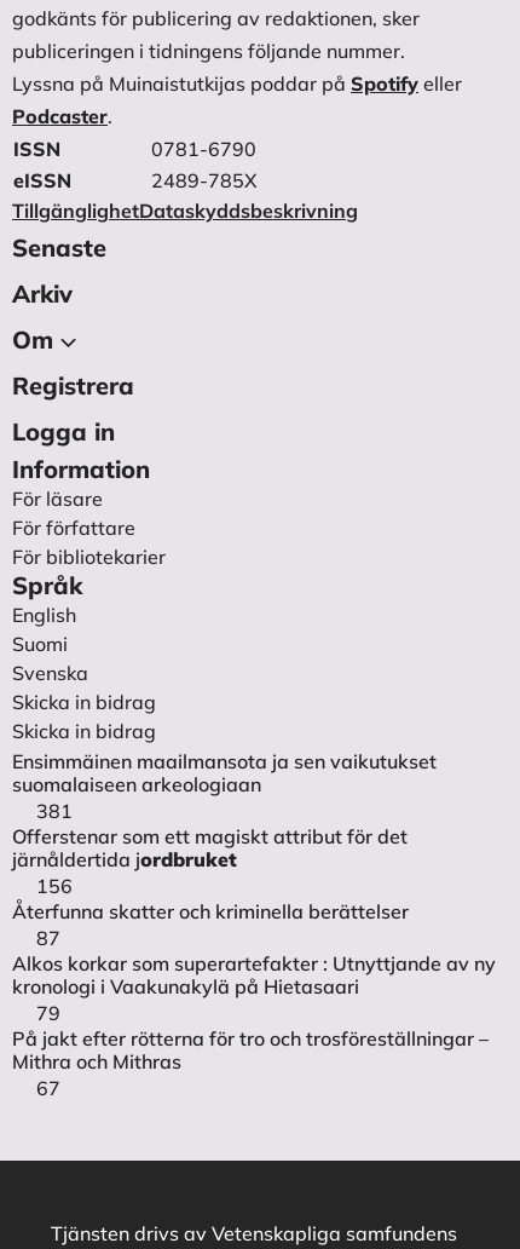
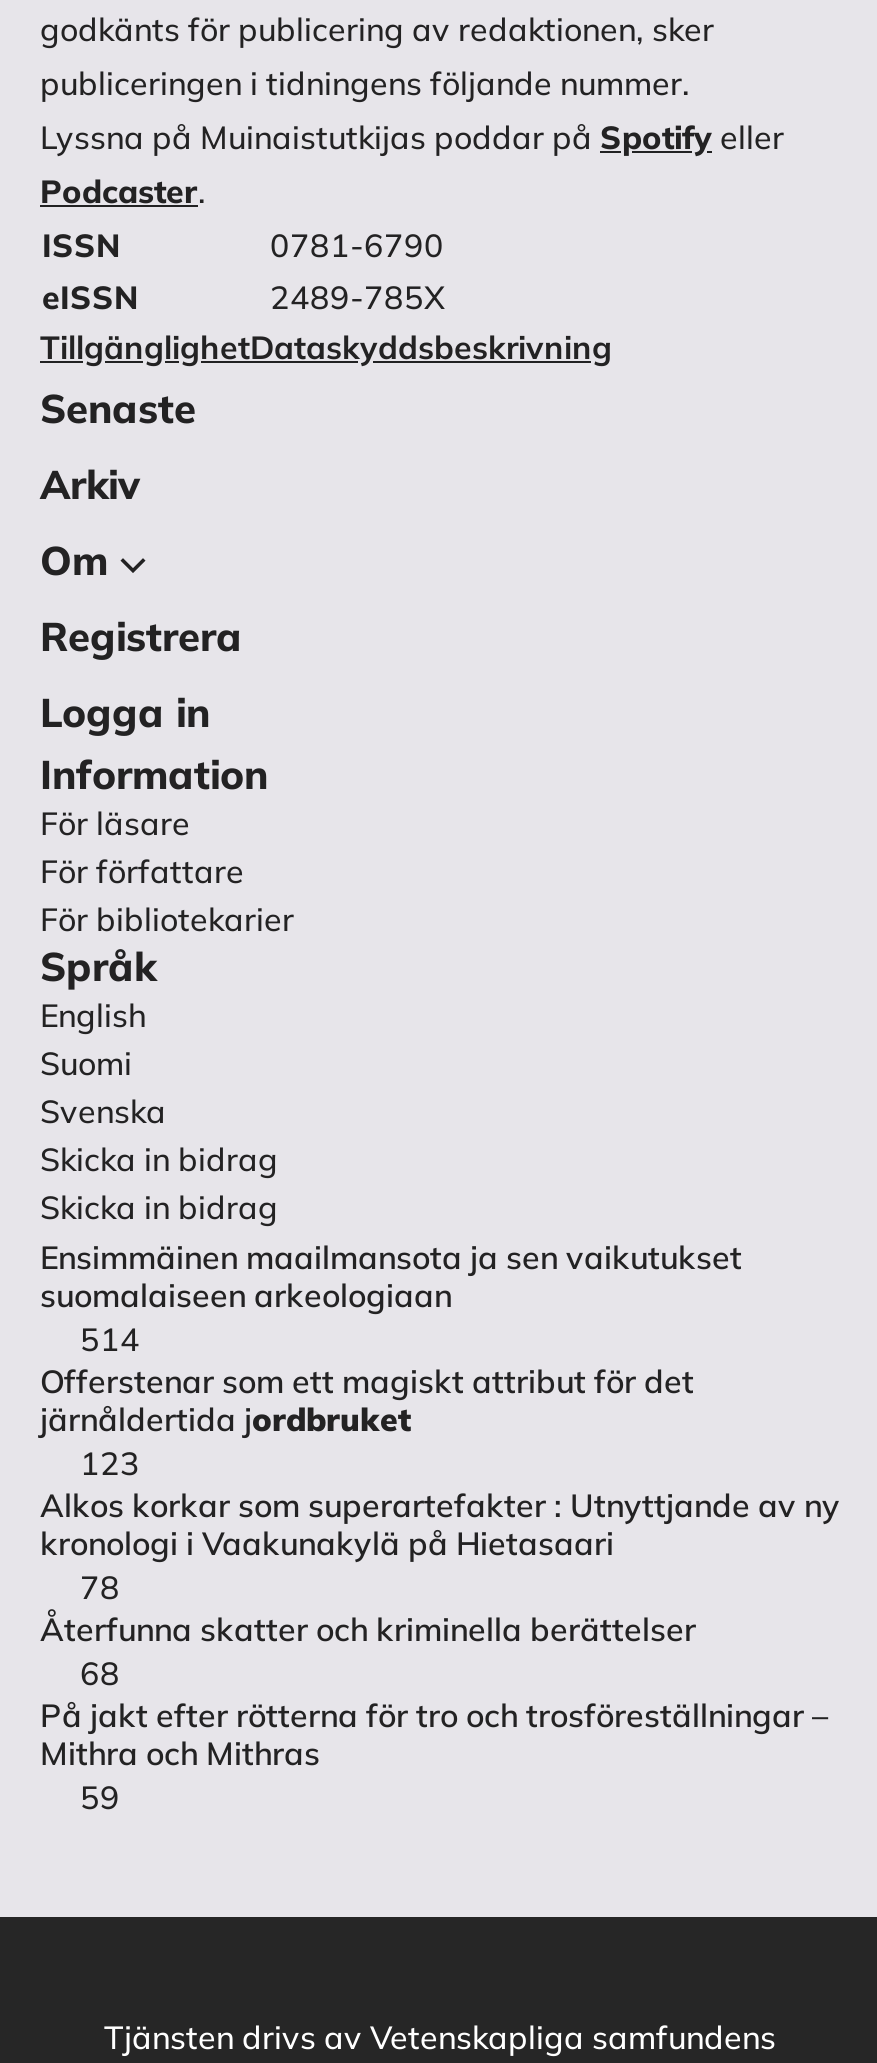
- 381
+ 514

- 156
- 87
+ 123

moved down: Återfunna skatter och kriminella berättelser

moved up: Alkos korkar som superartefakter : Utnyttjande av ny | kronologi i Vaakunakylä på Hietasaari

- 79
+ 78
+ 68

- 67
+ 59
